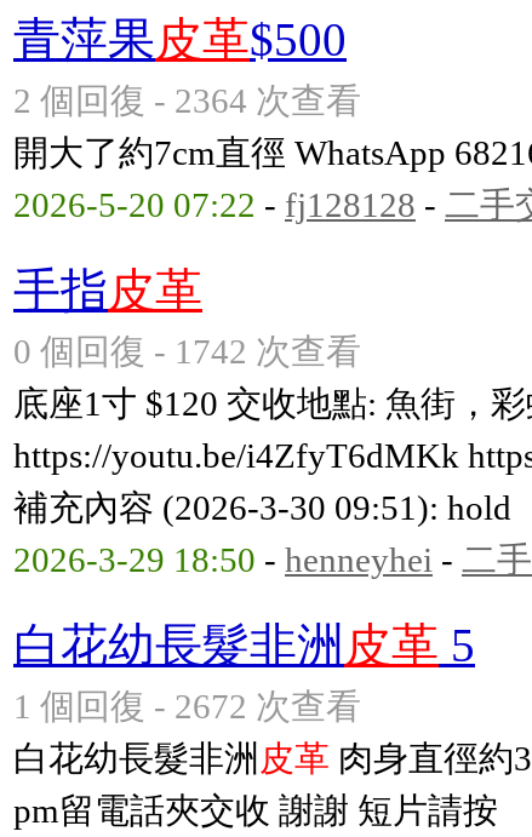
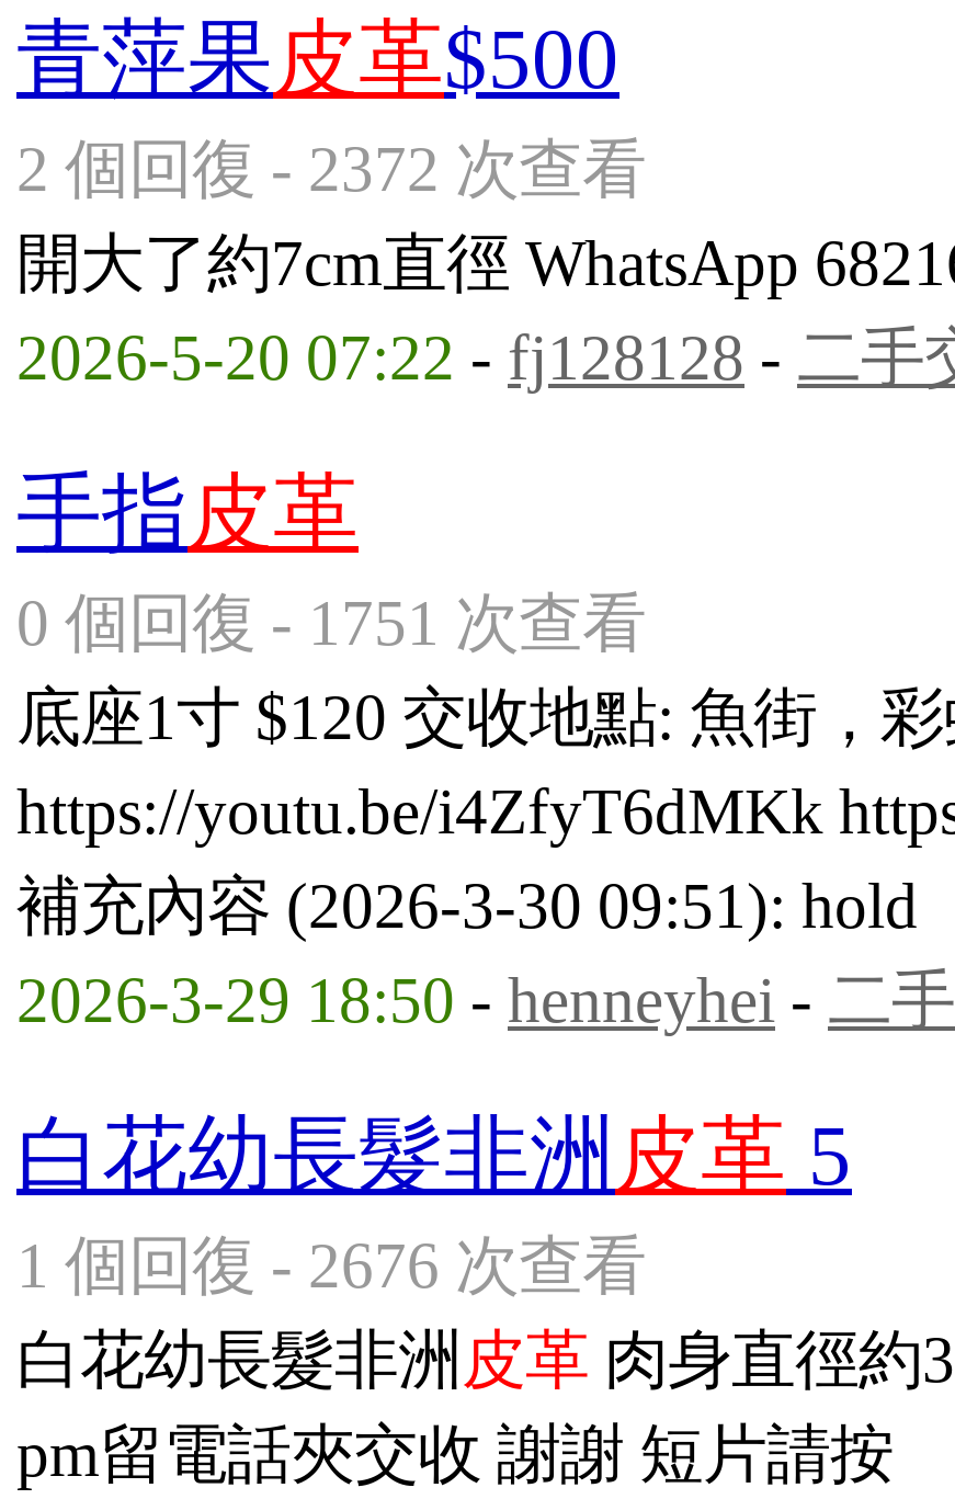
- 2 個回復 - 2364 次查看
+ 2 個回復 - 2372 次查看

- 0 個回復 - 1742 次查看
+ 0 個回復 - 1751 次查看

- 1 個回復 - 2672 次查看
+ 1 個回復 - 2676 次查看
